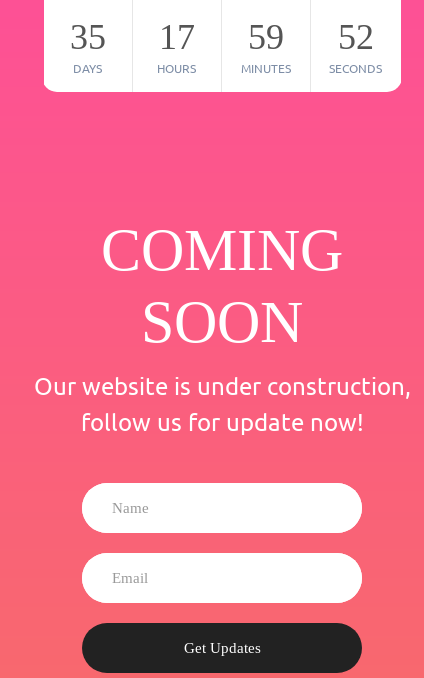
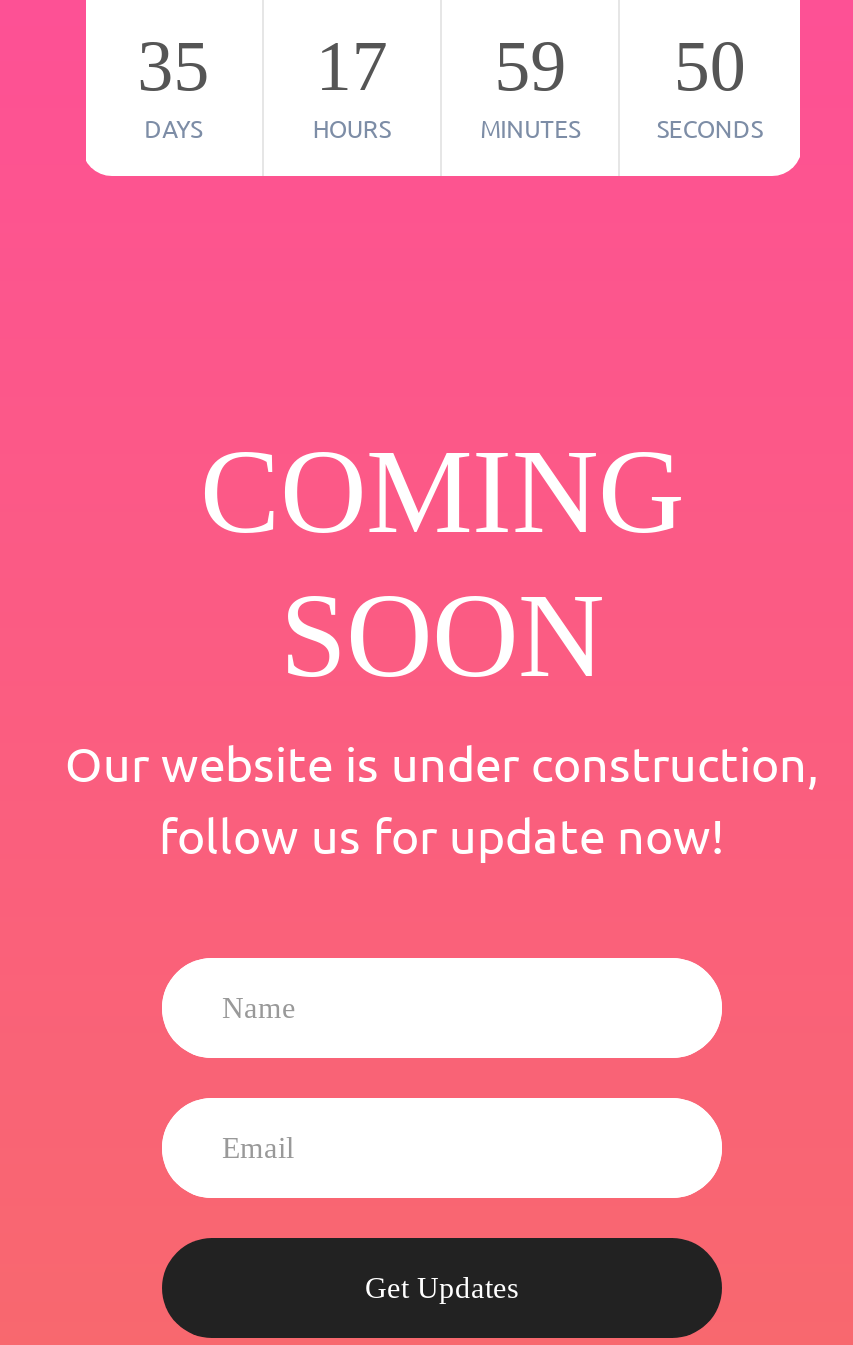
- 35 17 59 52
+ 35 17 59 50
